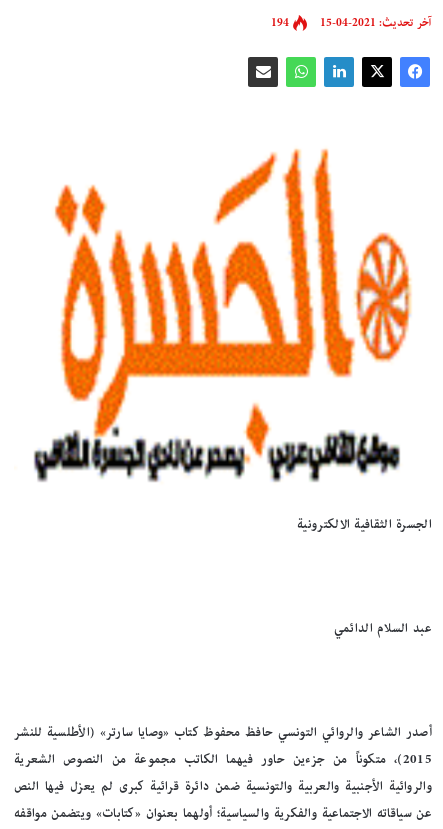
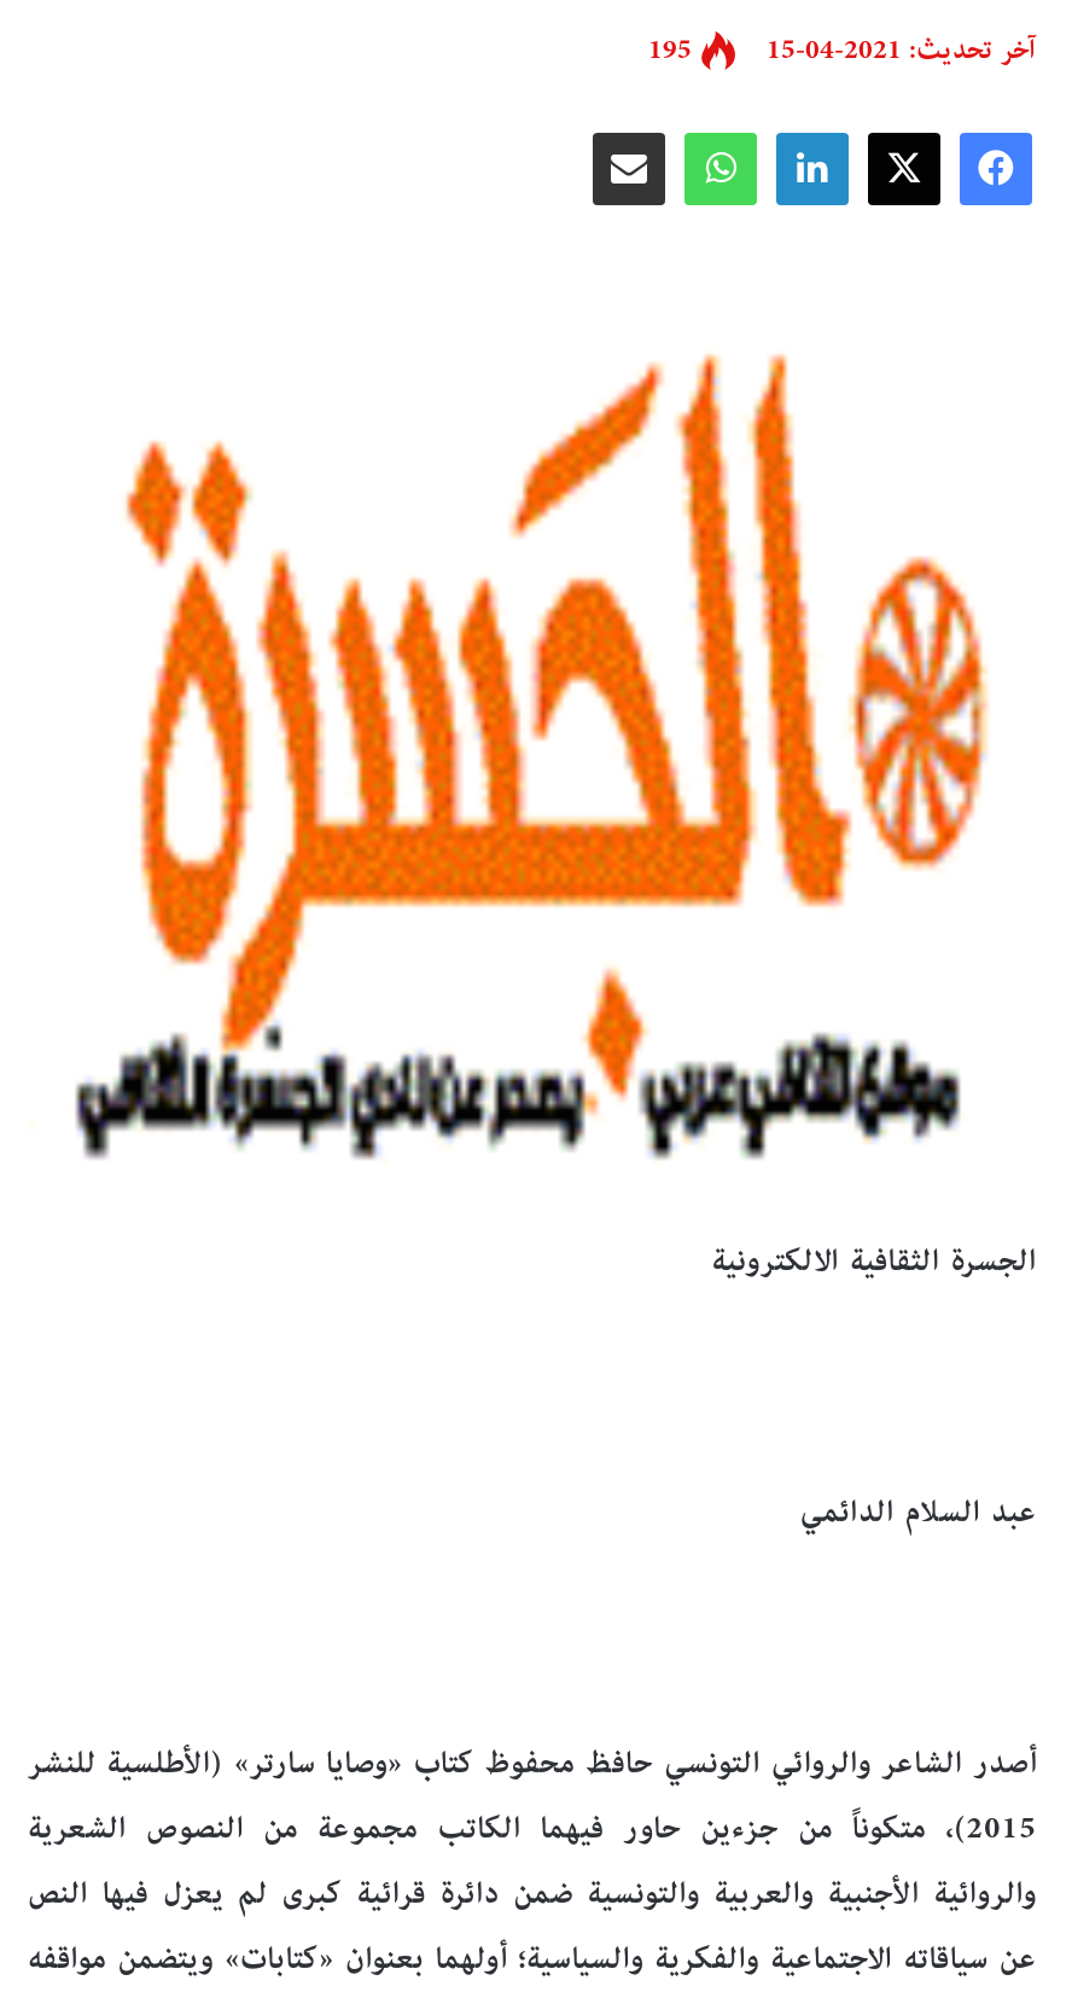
- 194
+ 195
